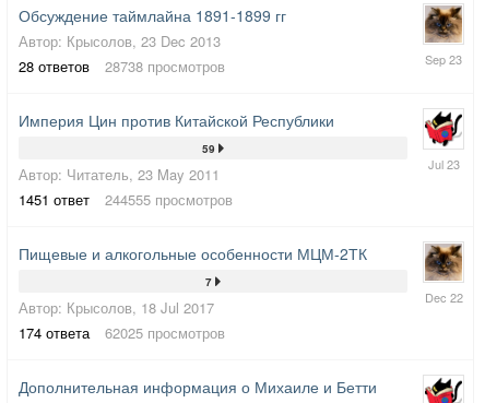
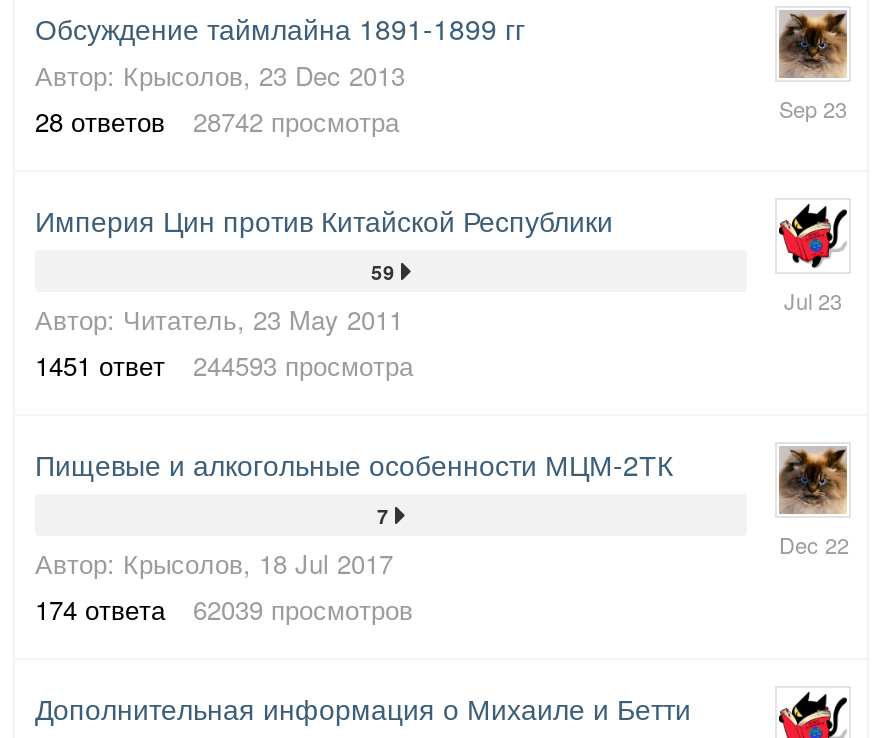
- 28 ответов 28738 просмотров
+ 28 ответов 28742 просмотра

- 1451 ответ 244555 просмотров
+ 1451 ответ 244593 просмотра

- 174 ответа 62025 просмотров
+ 174 ответа 62039 просмотров
